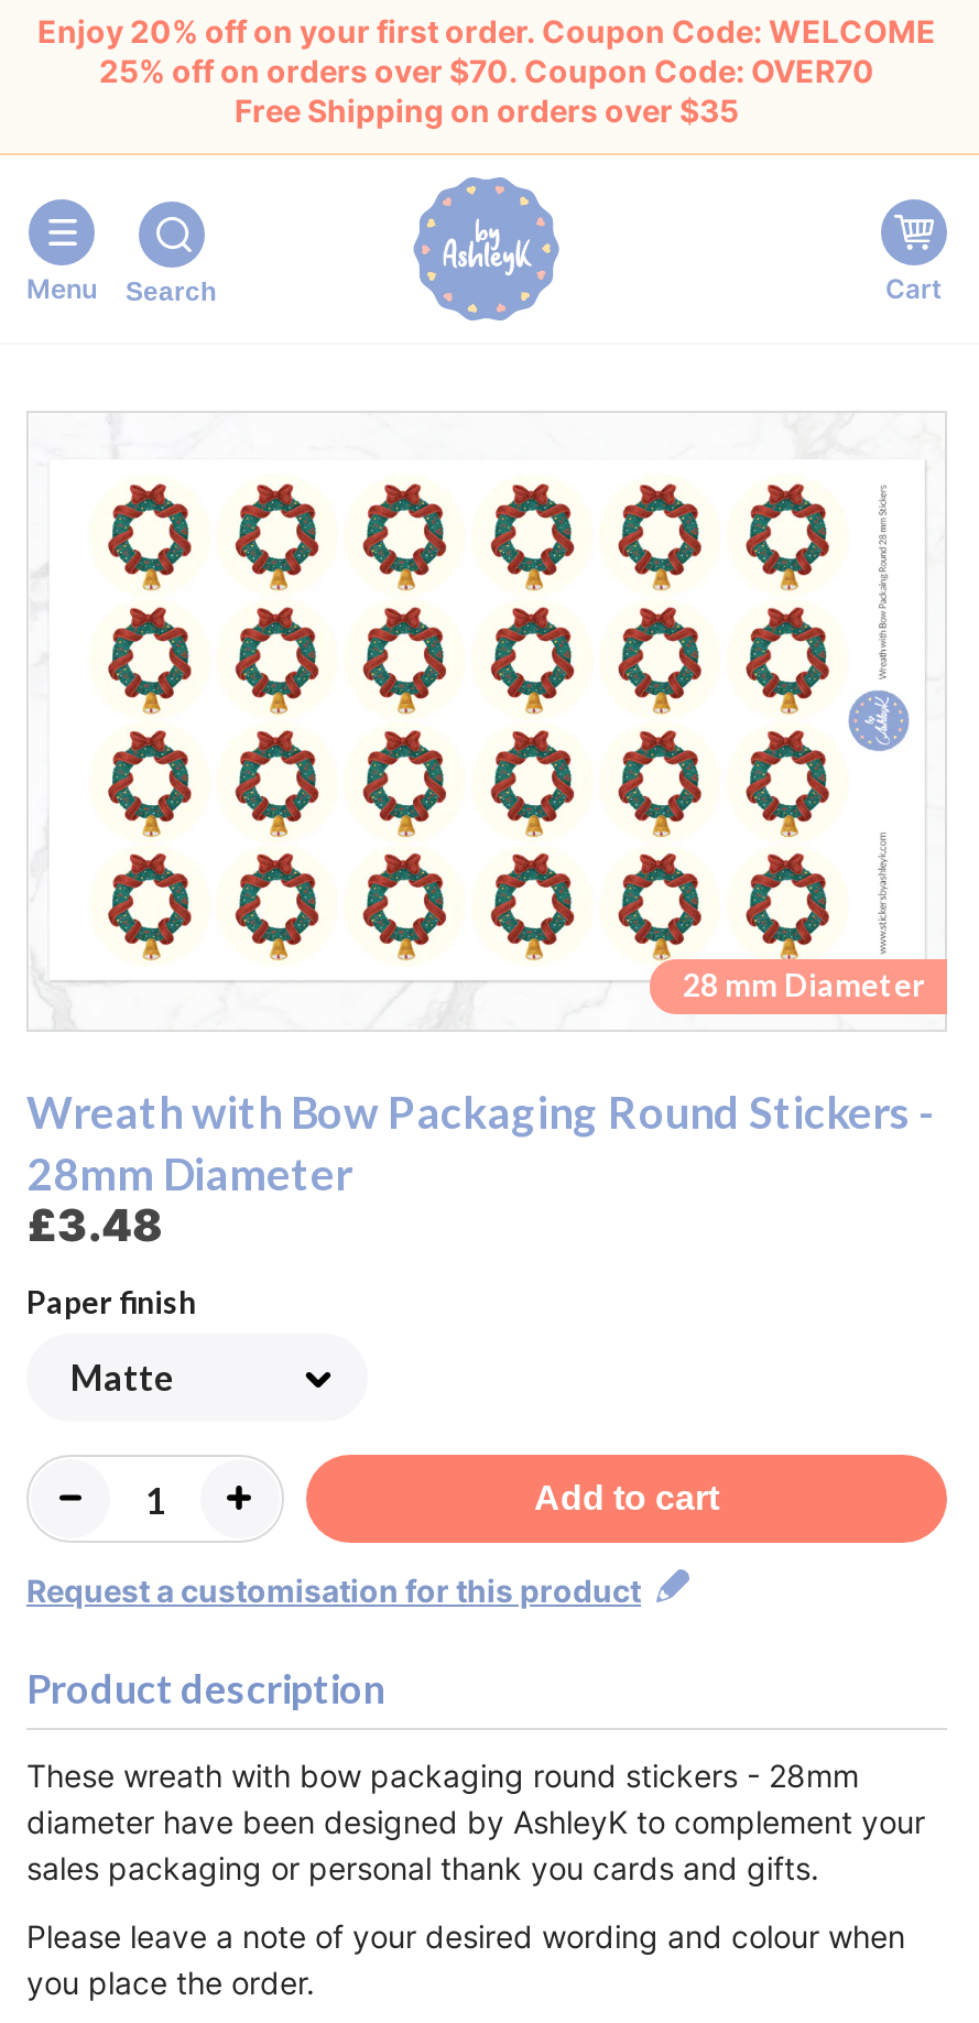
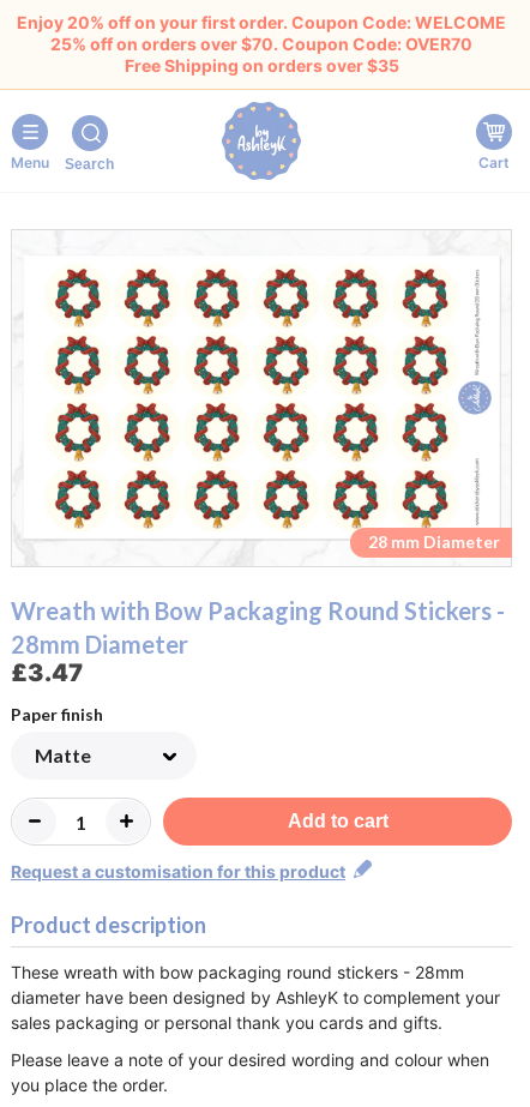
- £3.48
+ £3.47
